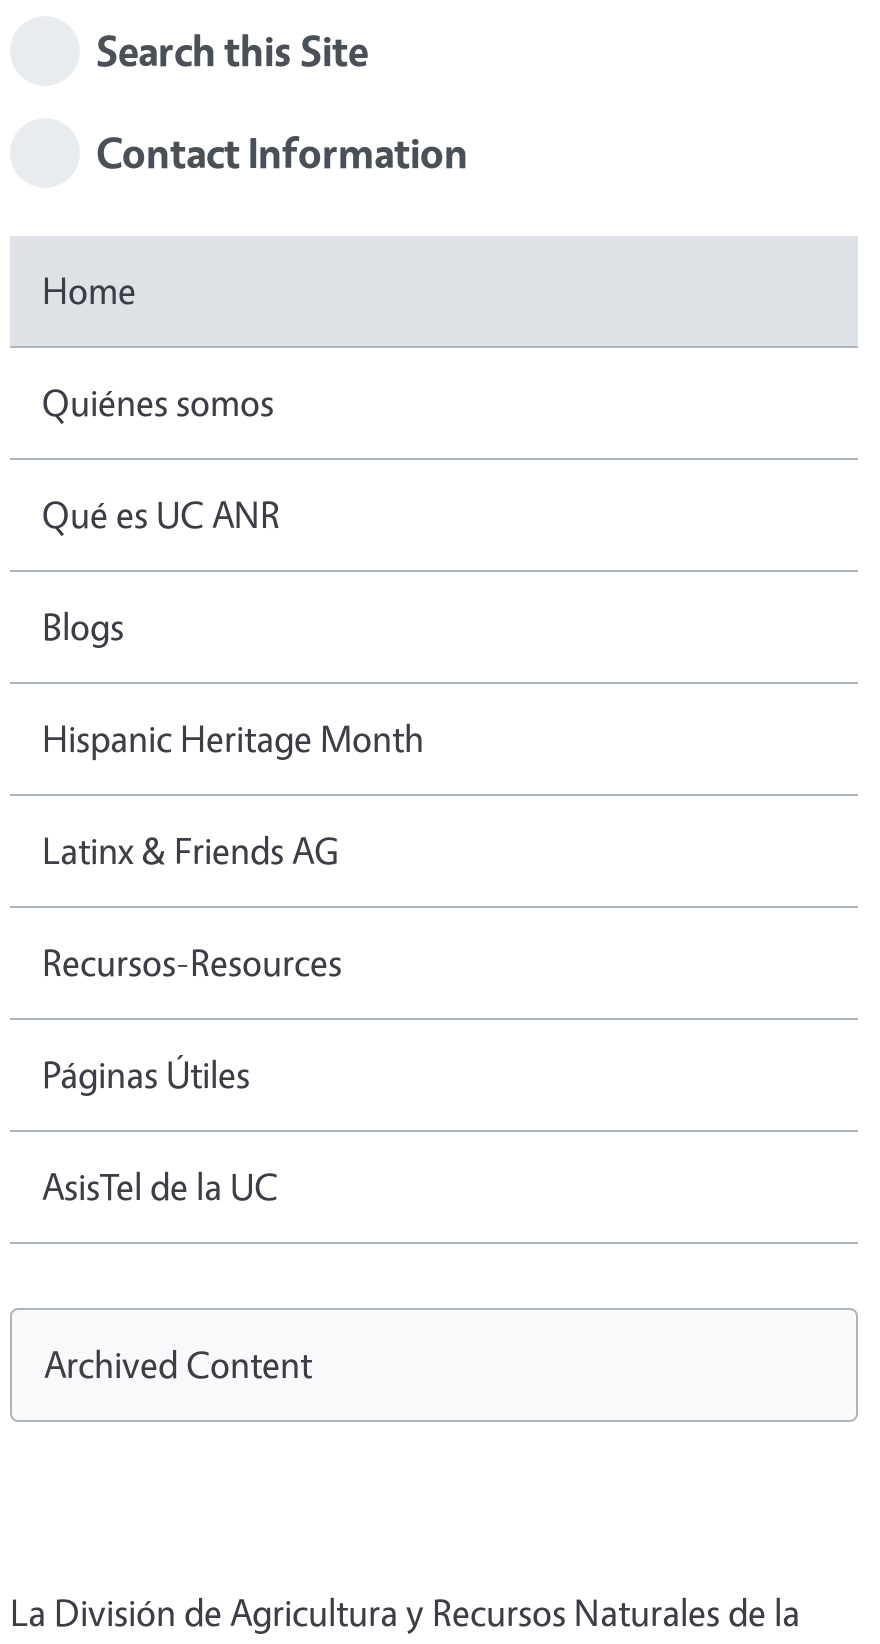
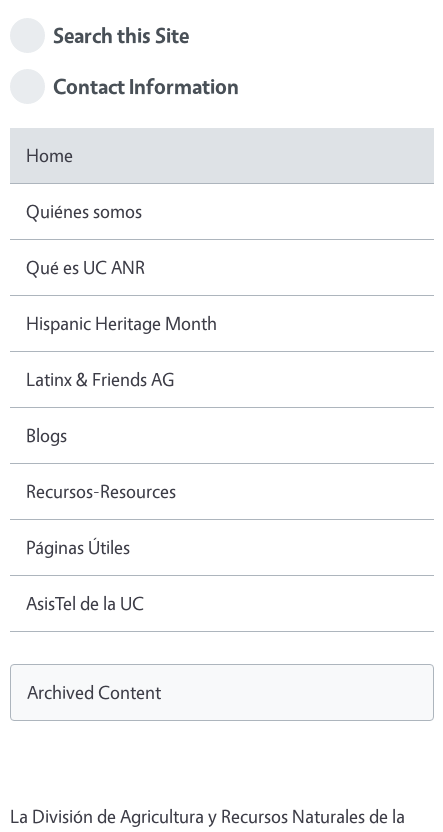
moved down: Blogs

moved up: Hispanic Heritage Month | Latinx & Friends AG
